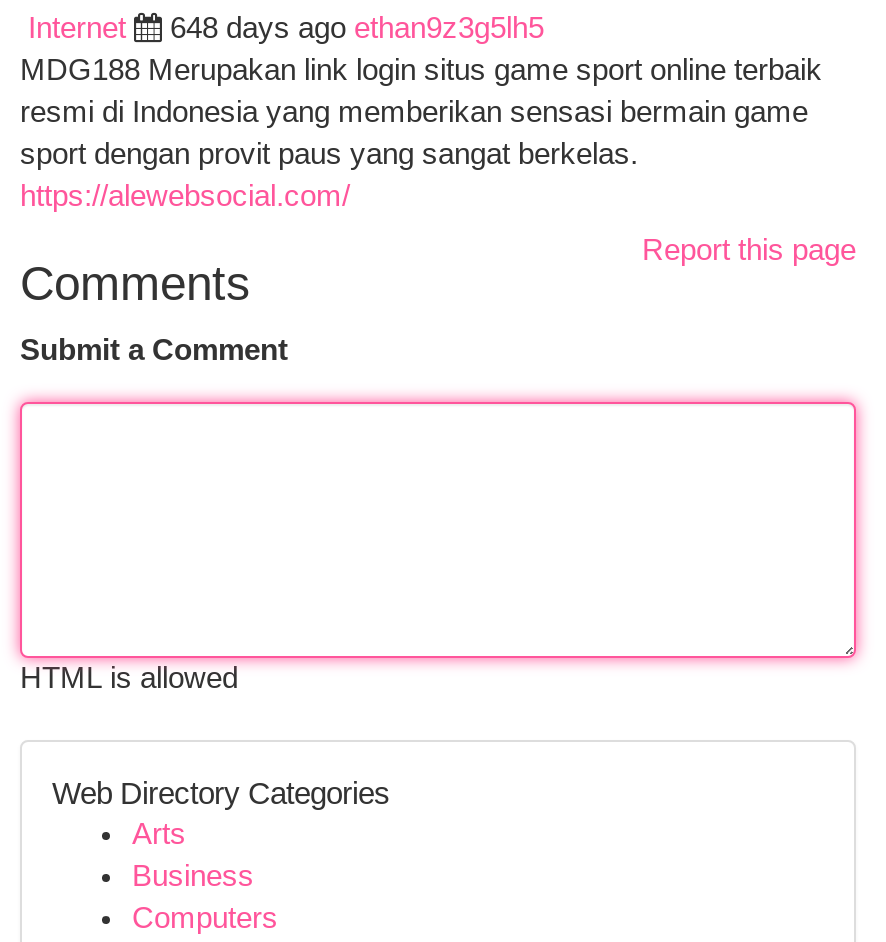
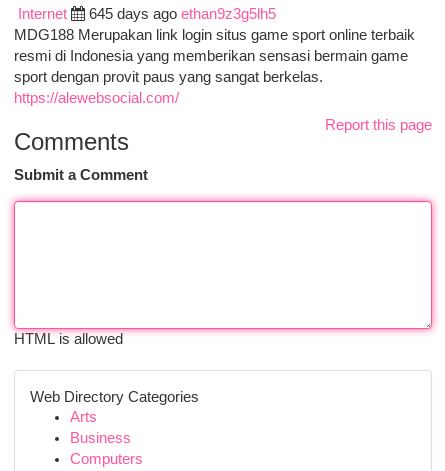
- 648 days ago ethan9z3g5lh5
+ 645 days ago ethan9z3g5lh5
